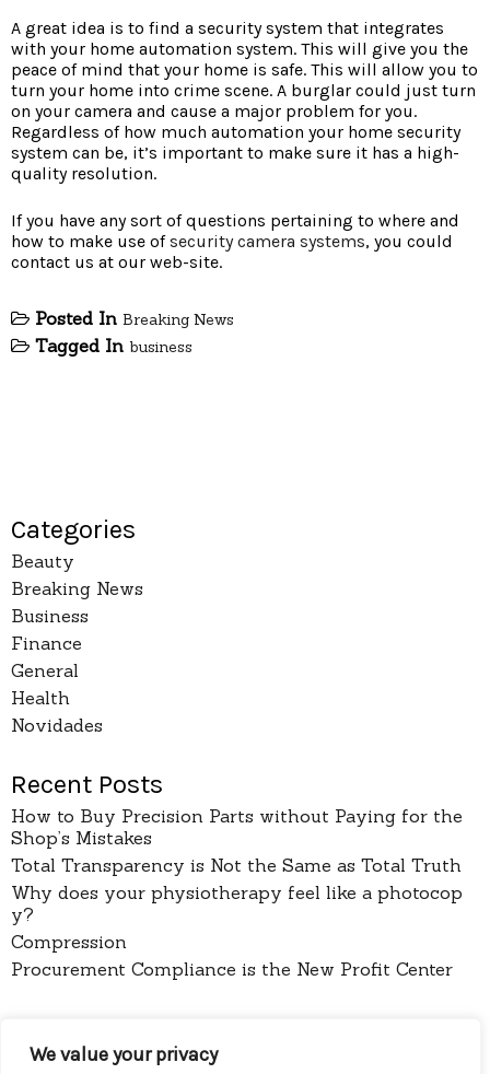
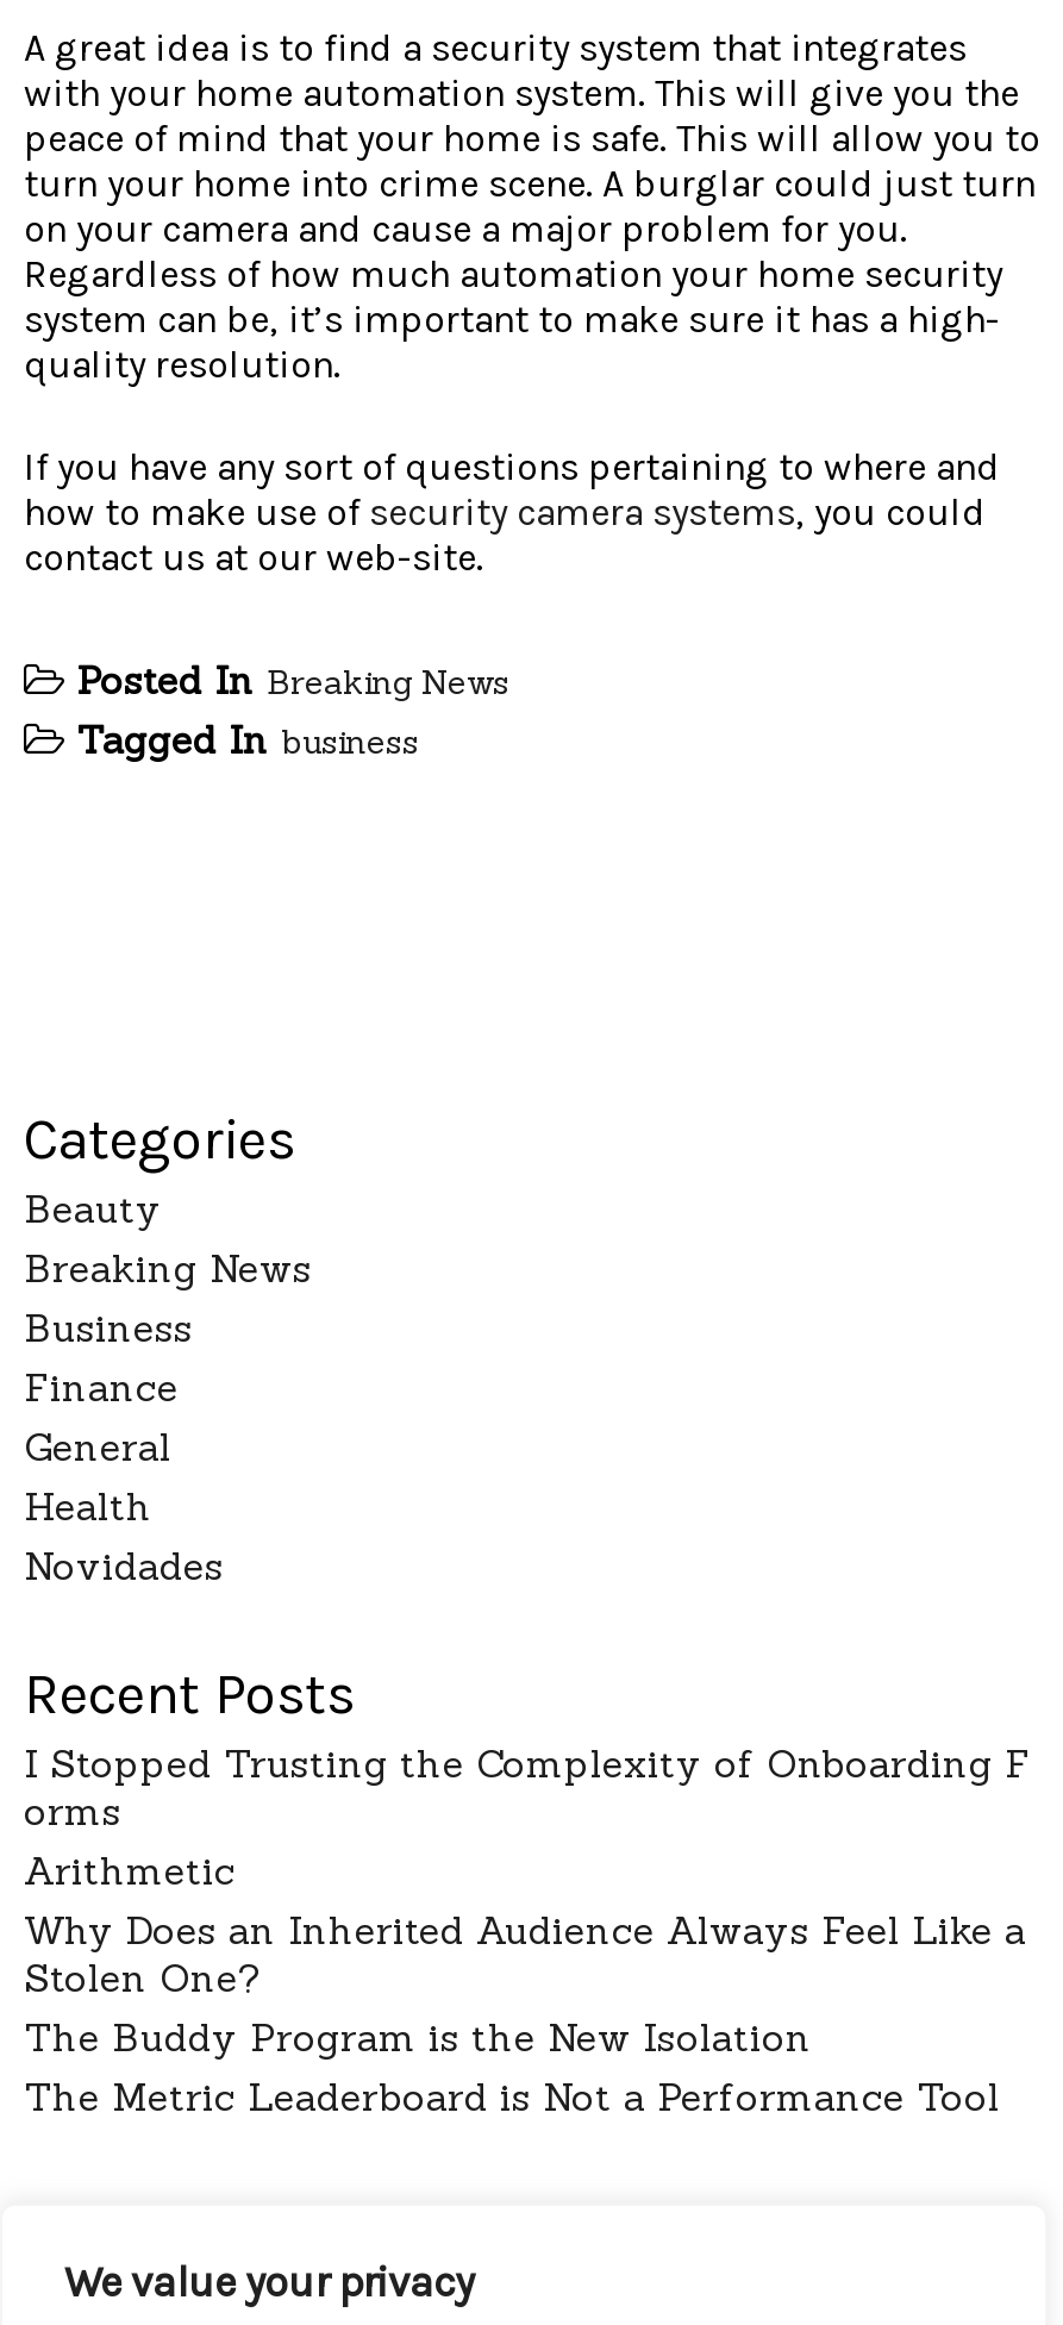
- How to Buy Precision Parts without Paying for the
- Shop’s Mistakes
- Total Transparency is Not the Same as Total Truth
- Why does your physiotherapy feel like a photocop
- y?
- Compression
- Procurement Compliance is the New Profit Center
+ I Stopped Trusting the Complexity of Onboarding F
+ orms
+ Arithmetic
+ Why Does an Inherited Audience Always Feel Like a
+ Stolen One?
+ The Buddy Program is the New Isolation
+ The Metric Leaderboard is Not a Performance Tool
